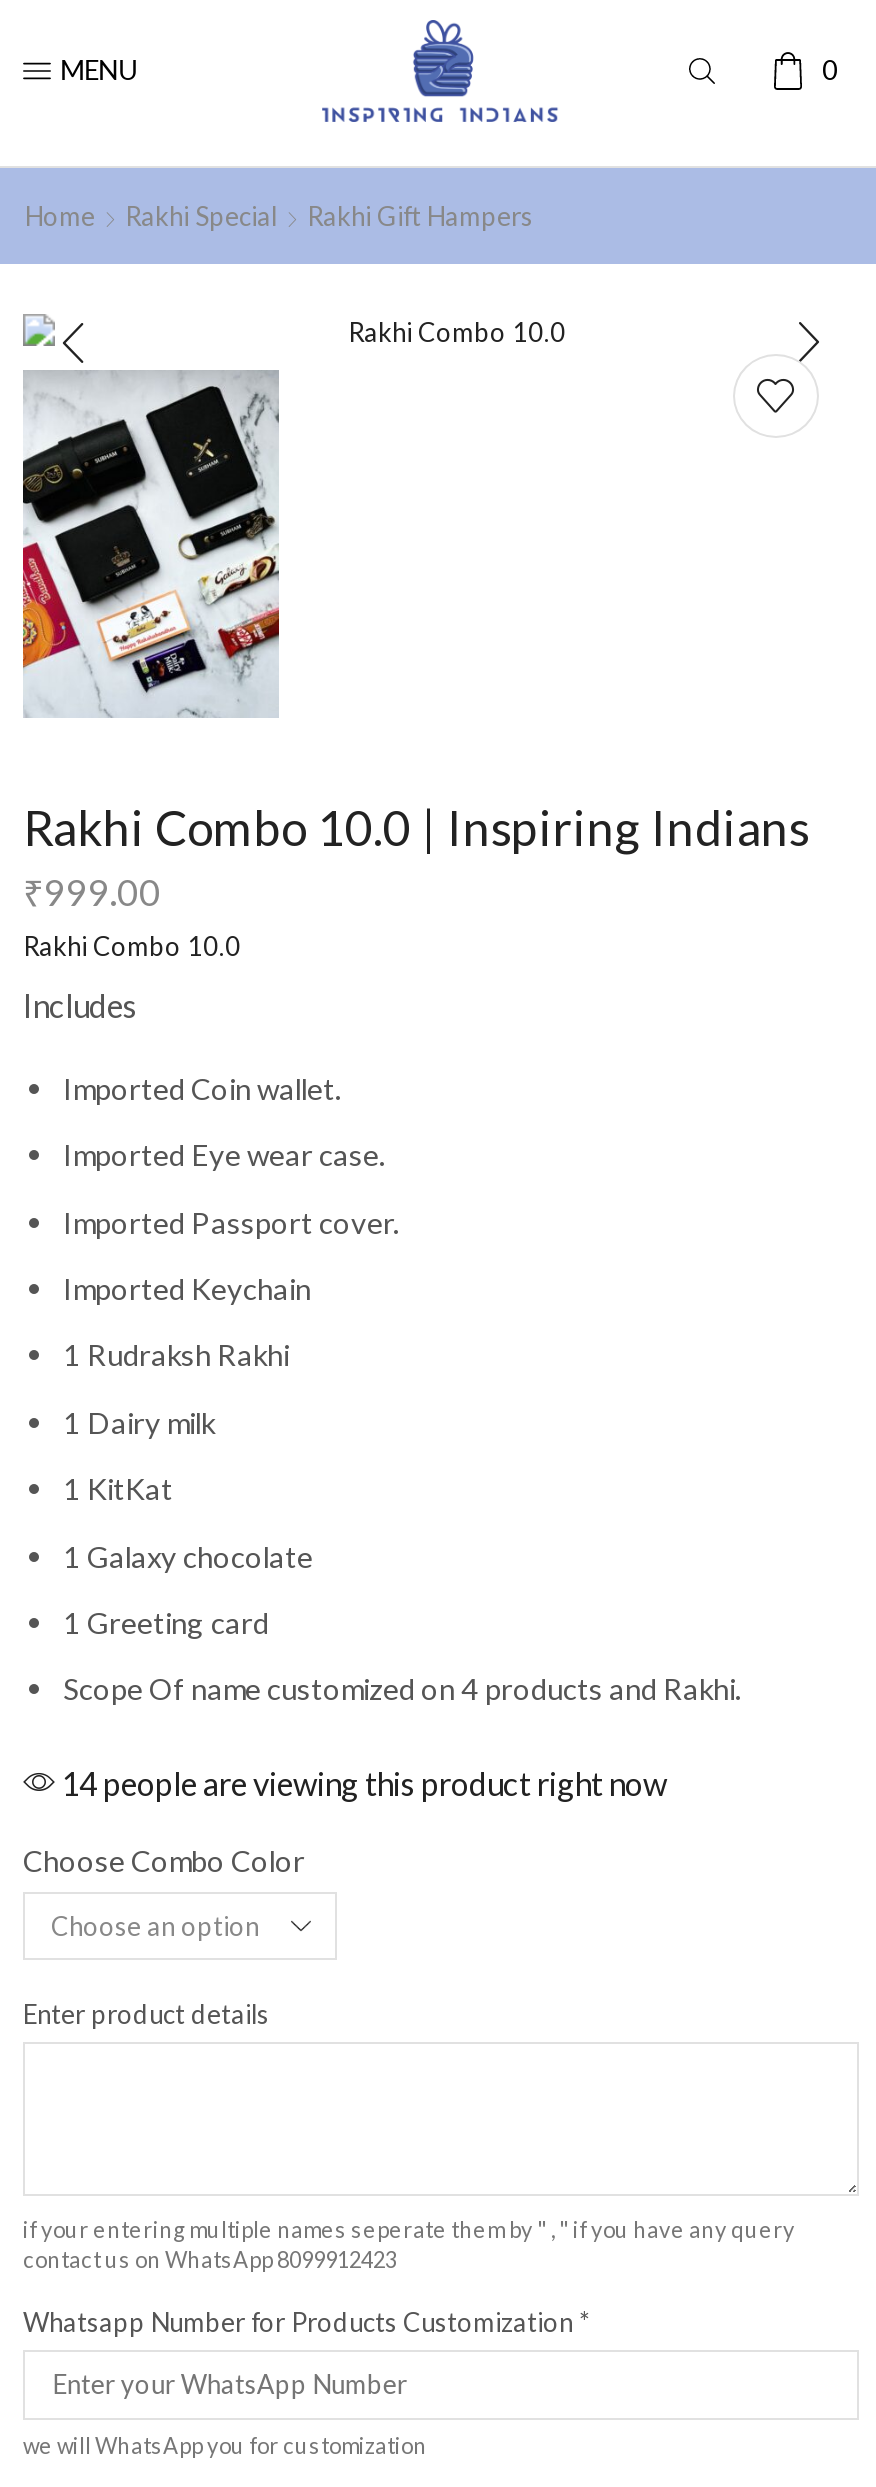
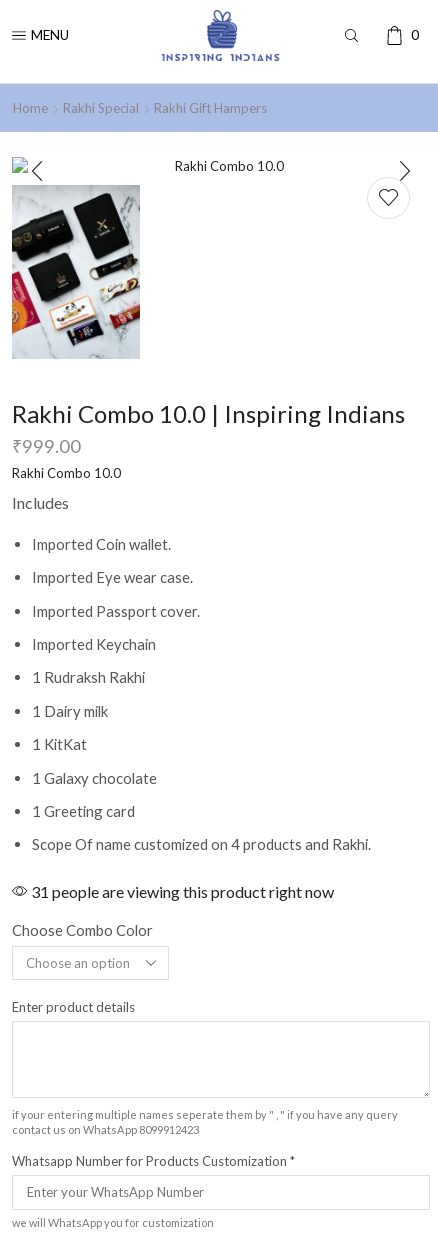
- 14 people are viewing this product right now
+ 31 people are viewing this product right now
